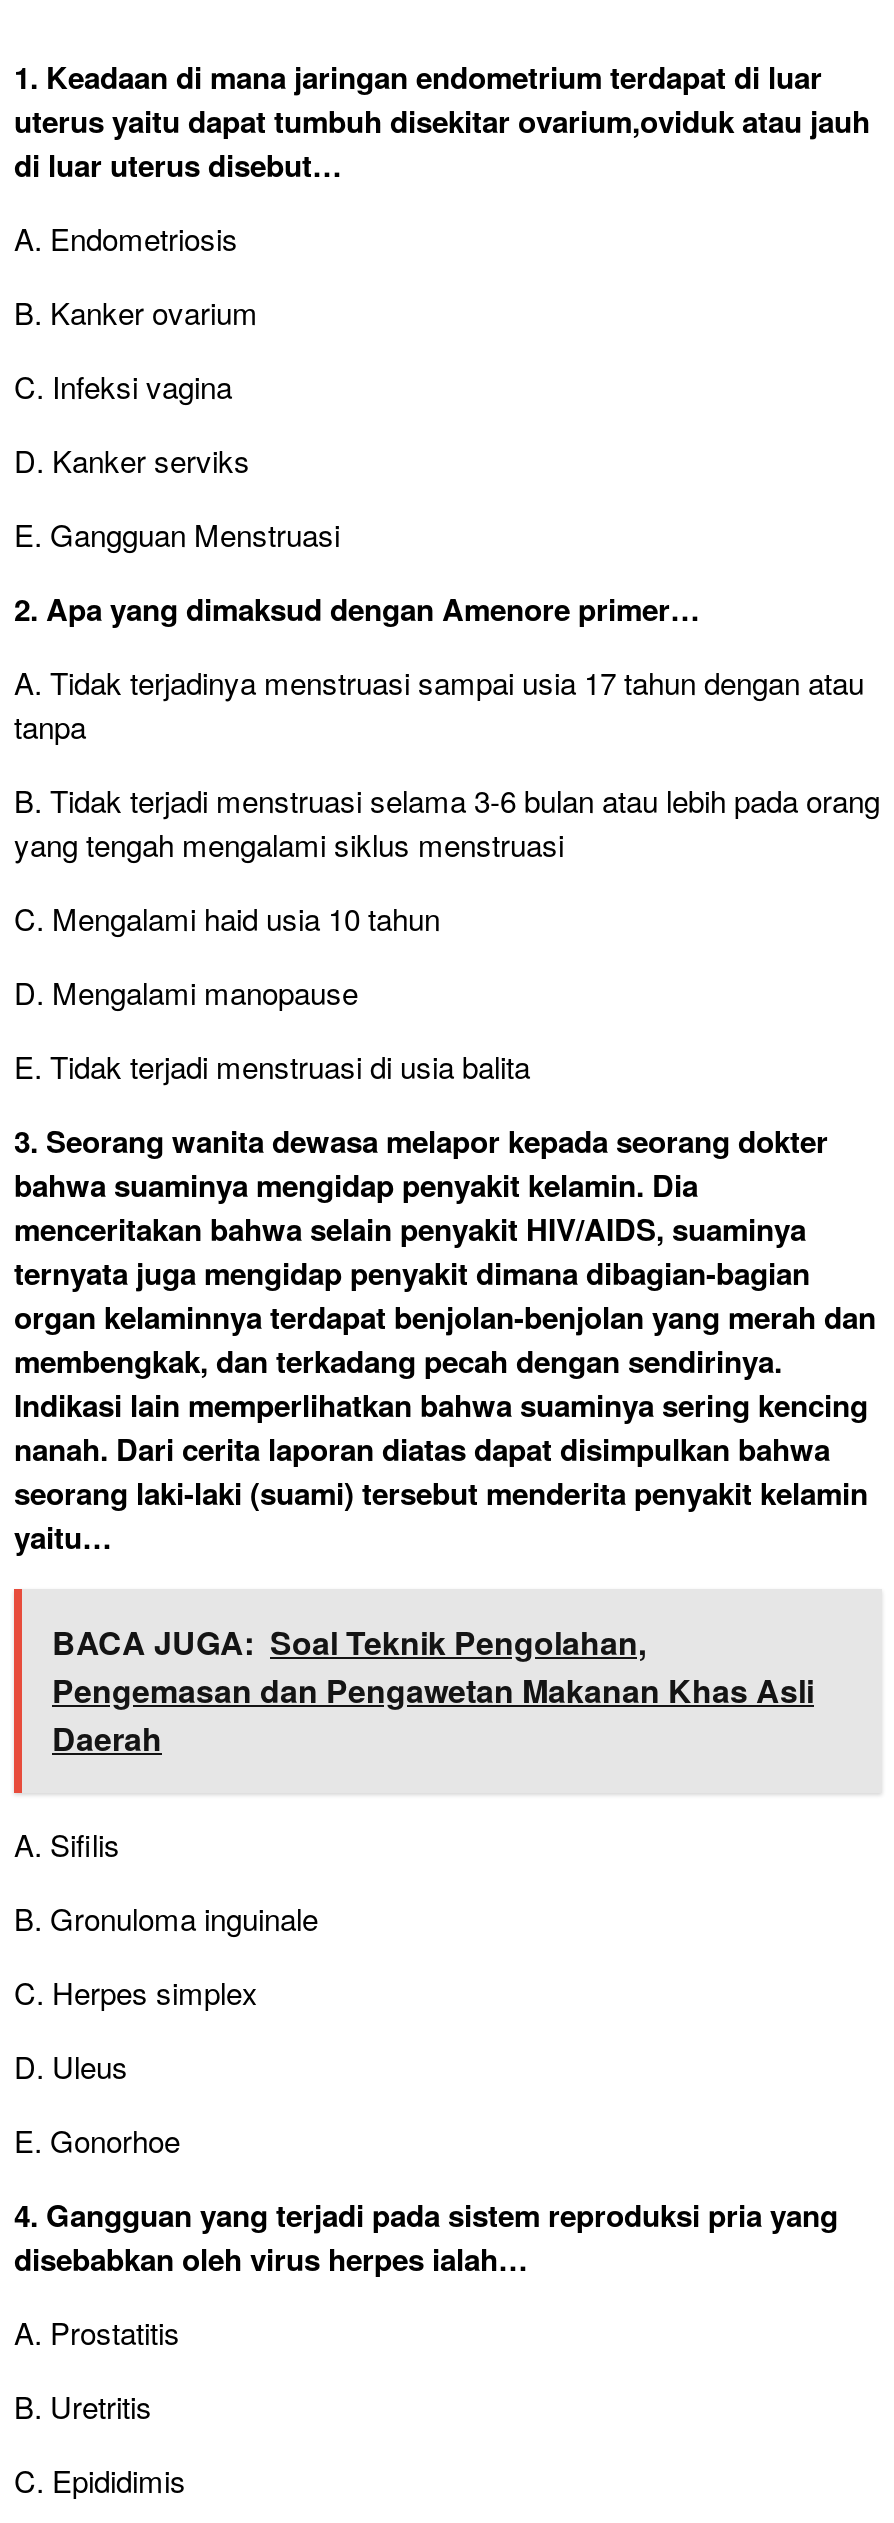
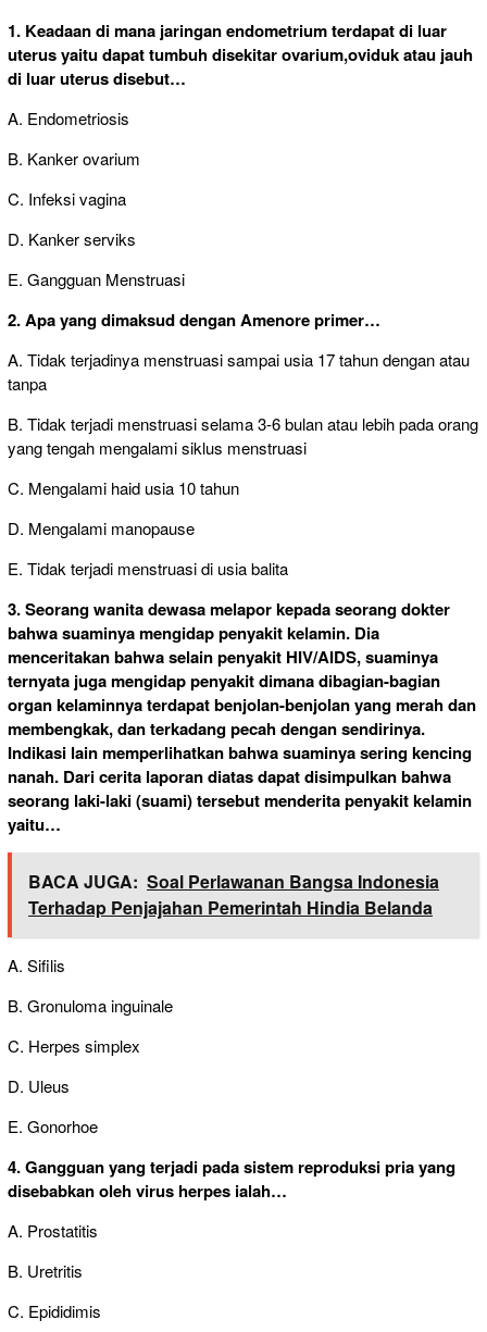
- BACA JUGA: Soal Teknik Pengolahan,
- Pengemasan dan Pengawetan Makanan Khas Asli
- Daerah
+ BACA JUGA: Soal Perlawanan Bangsa Indonesia
+ Terhadap Penjajahan Pemerintah Hindia Belanda
